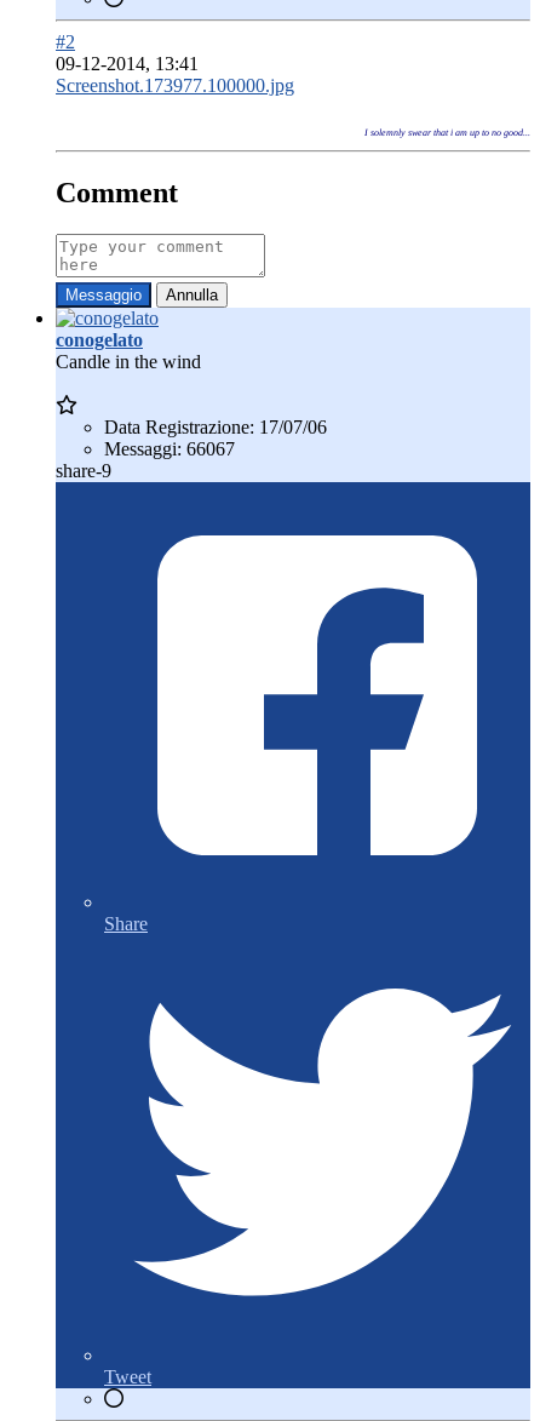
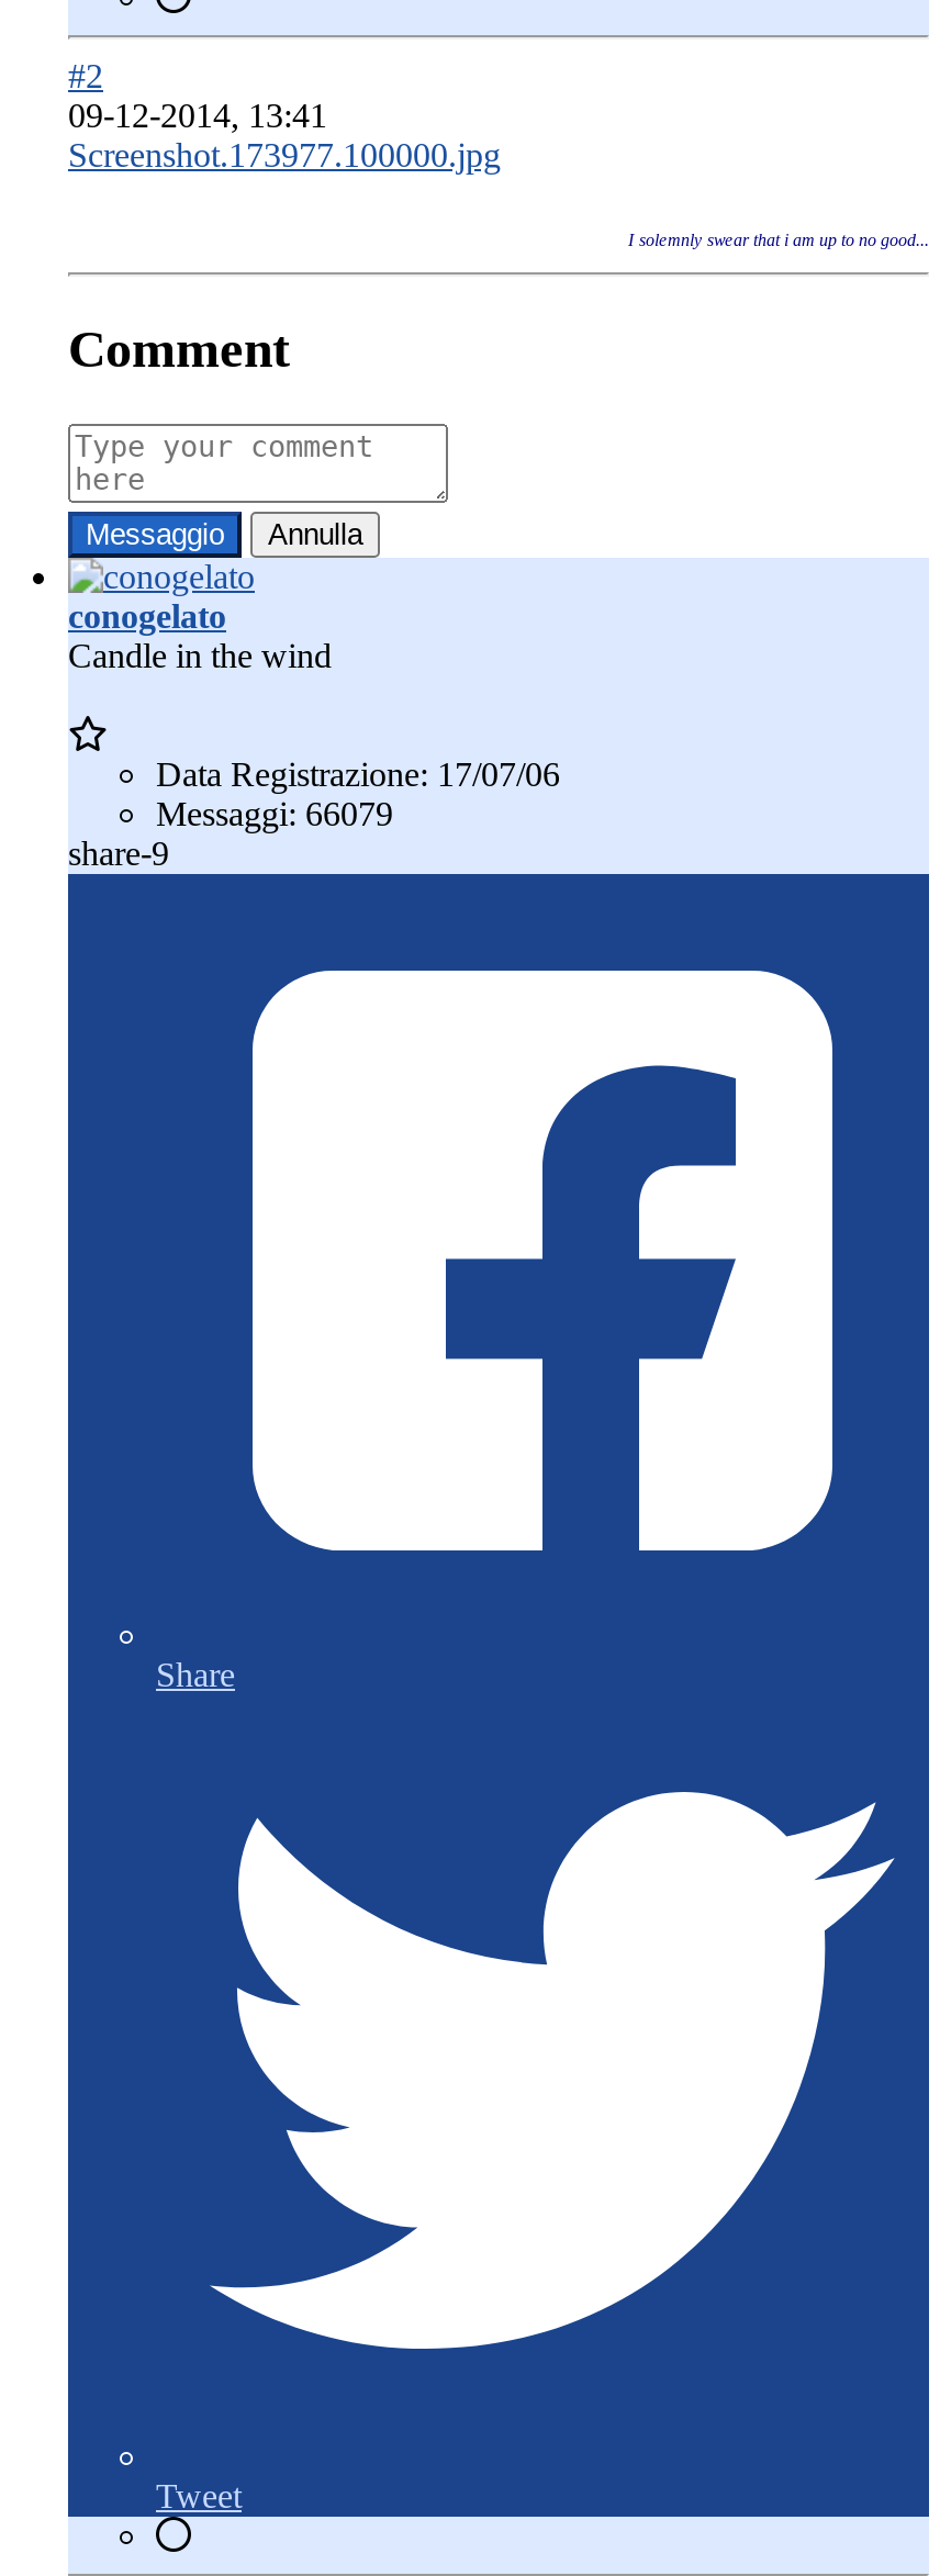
- Messaggi: 66067
+ Messaggi: 66079
